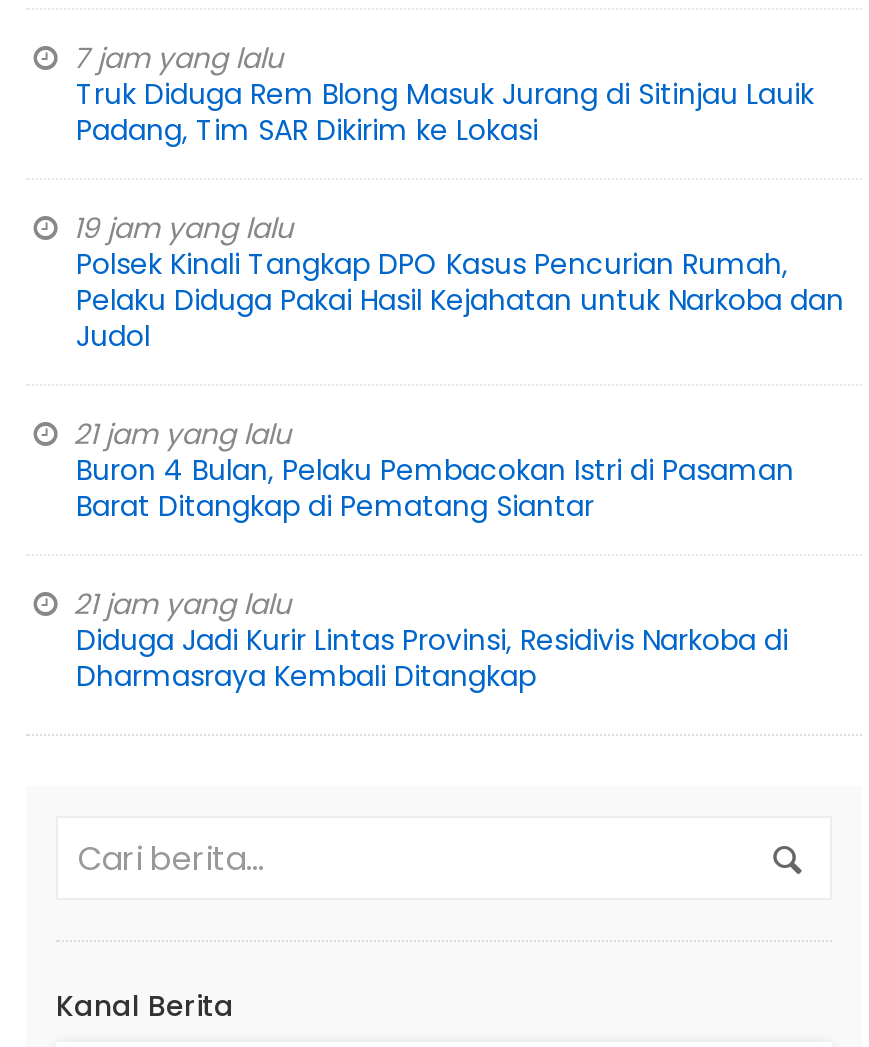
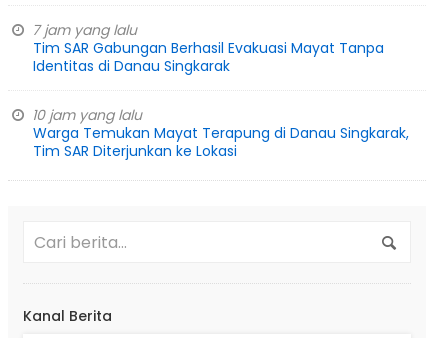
- Truk Diduga Rem Blong Masuk Jurang di Sitinjau Lauik
- Padang, Tim SAR Dikirim ke Lokasi
- 19 jam yang lalu
- Polsek Kinali Tangkap DPO Kasus Pencurian Rumah,
- Pelaku Diduga Pakai Hasil Kejahatan untuk Narkoba dan
- Judol
- 21 jam yang lalu
- Buron 4 Bulan, Pelaku Pembacokan Istri di Pasaman
- Barat Ditangkap di Pematang Siantar
- 21 jam yang lalu
- Diduga Jadi Kurir Lintas Provinsi, Residivis Narkoba di
- Dharmasraya Kembali Ditangkap
+ Tim SAR Gabungan Berhasil Evakuasi Mayat Tanpa
+ Identitas di Danau Singkarak
+ 10 jam yang lalu
+ Warga Temukan Mayat Terapung di Danau Singkarak,
+ Tim SAR Diterjunkan ke Lokasi
